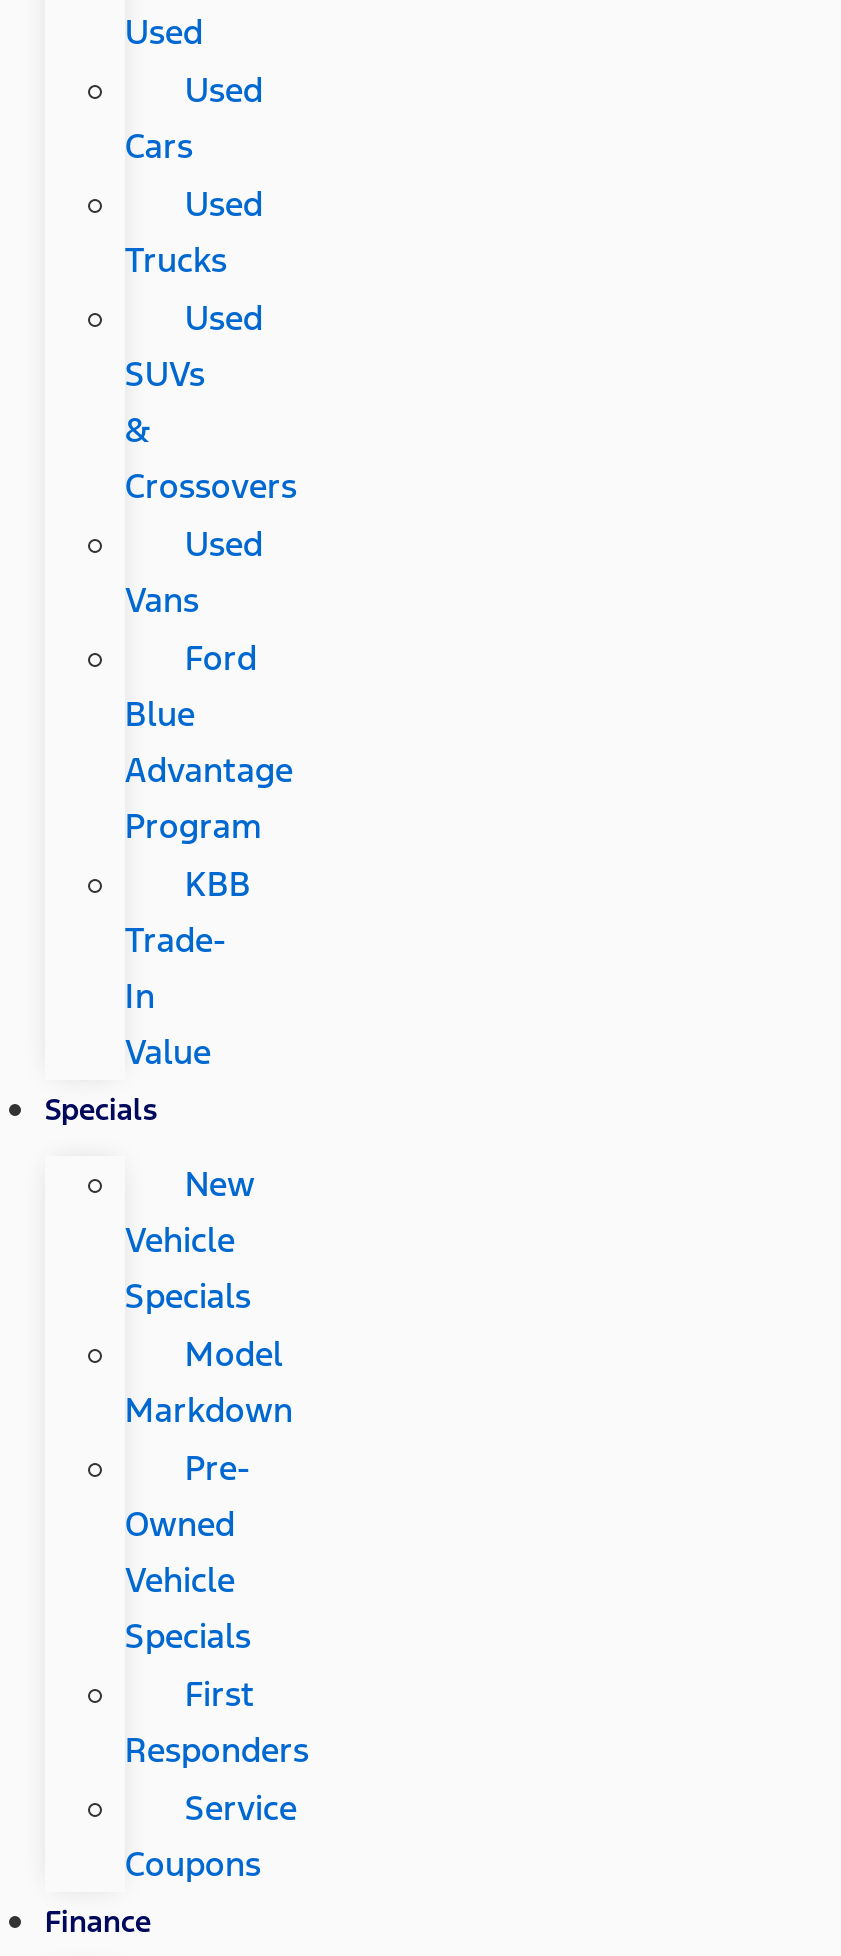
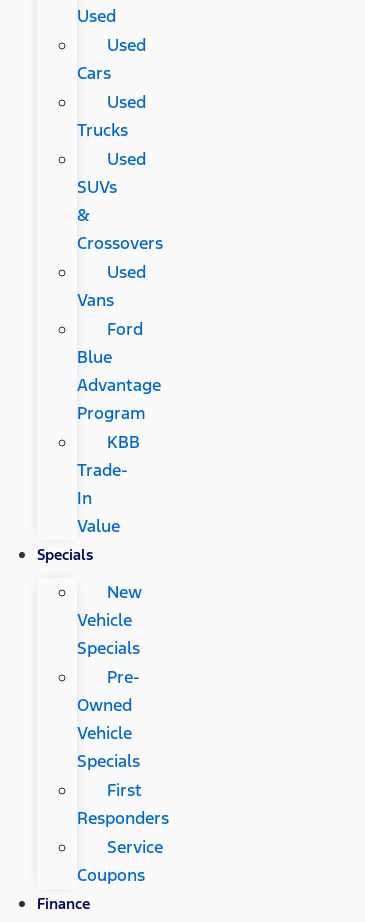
- Model
- Markdown
